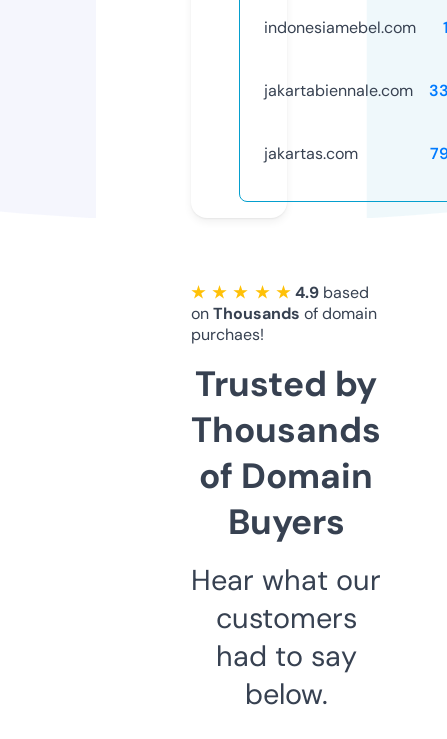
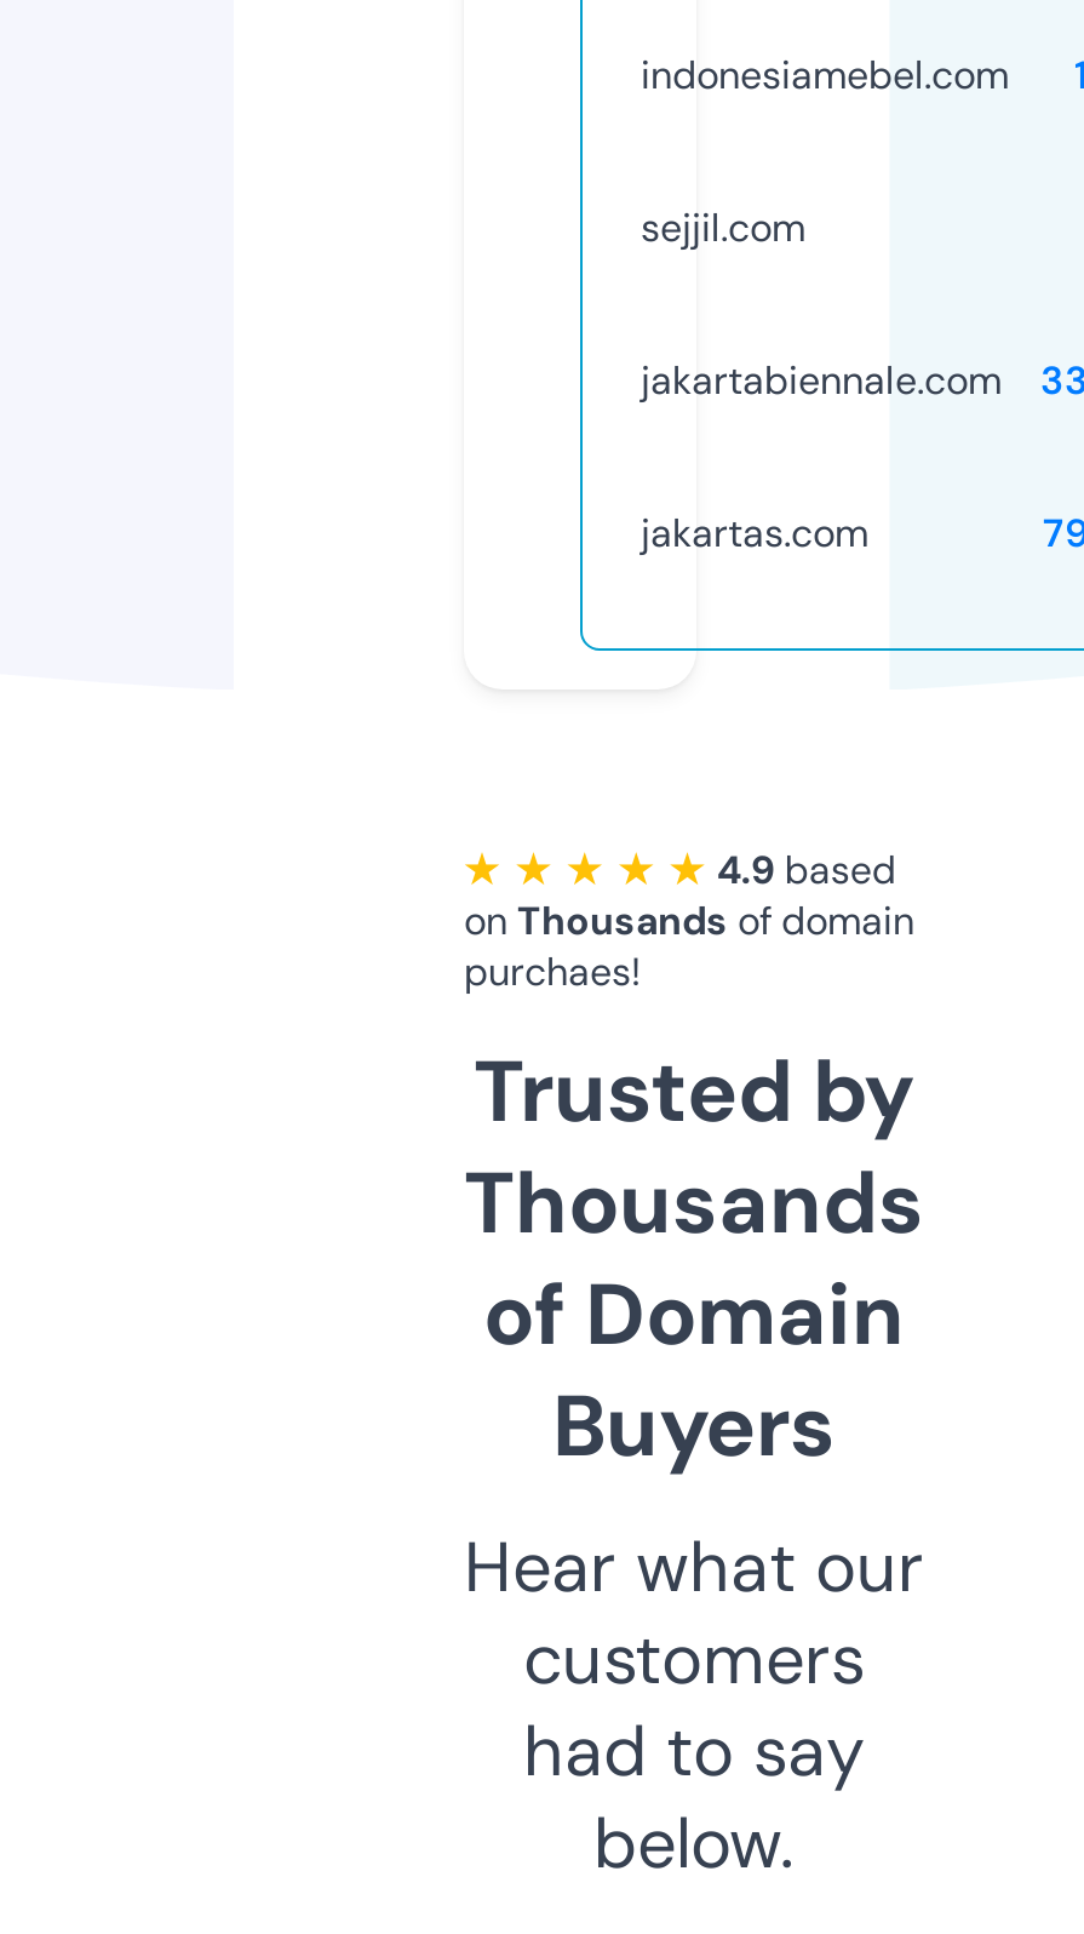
+ sejjil.com
